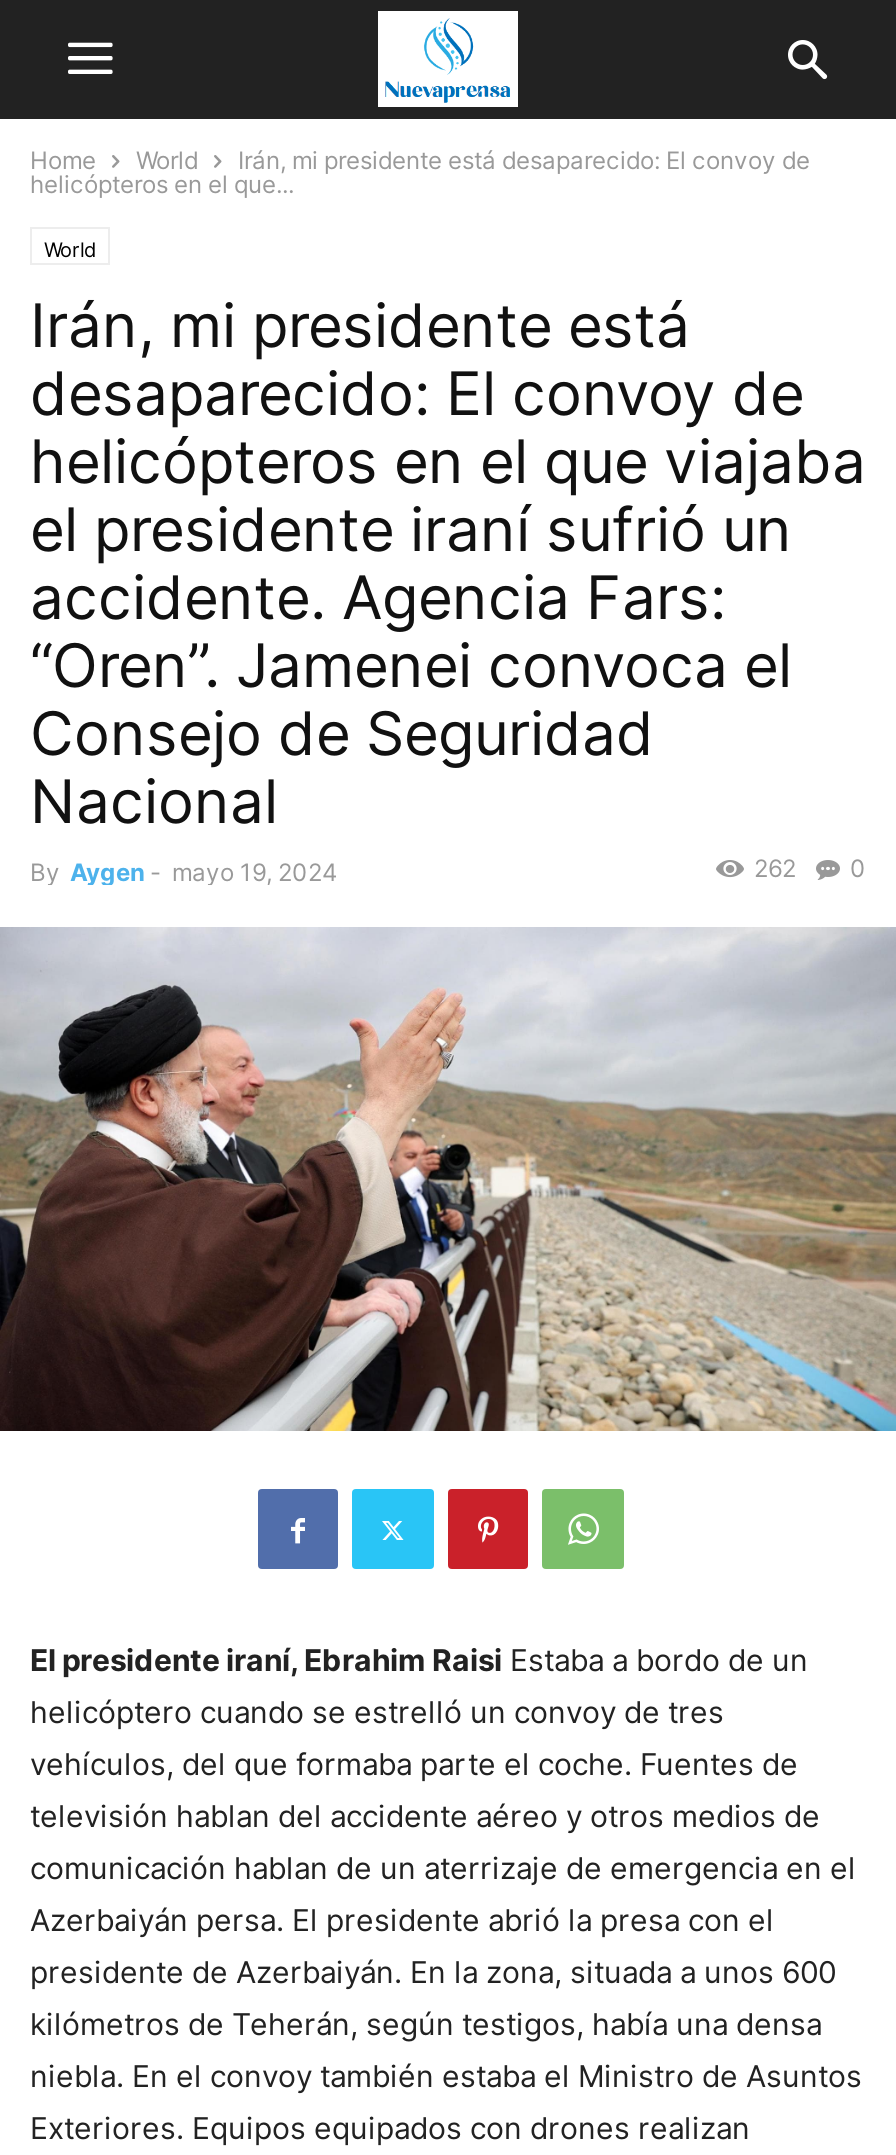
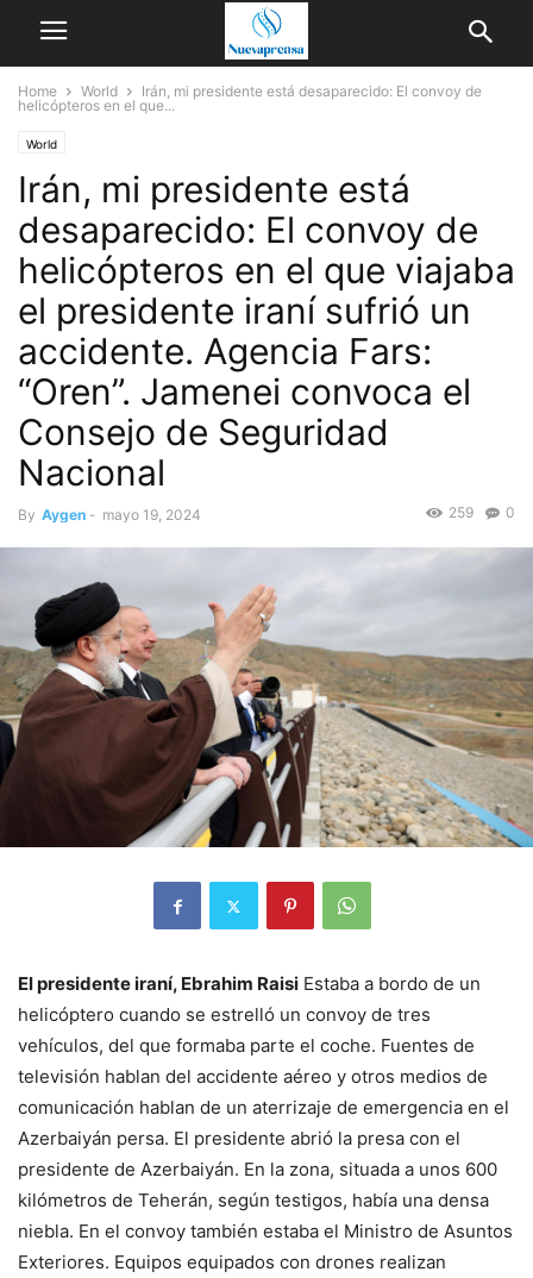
- 262 0
+ 259 0
